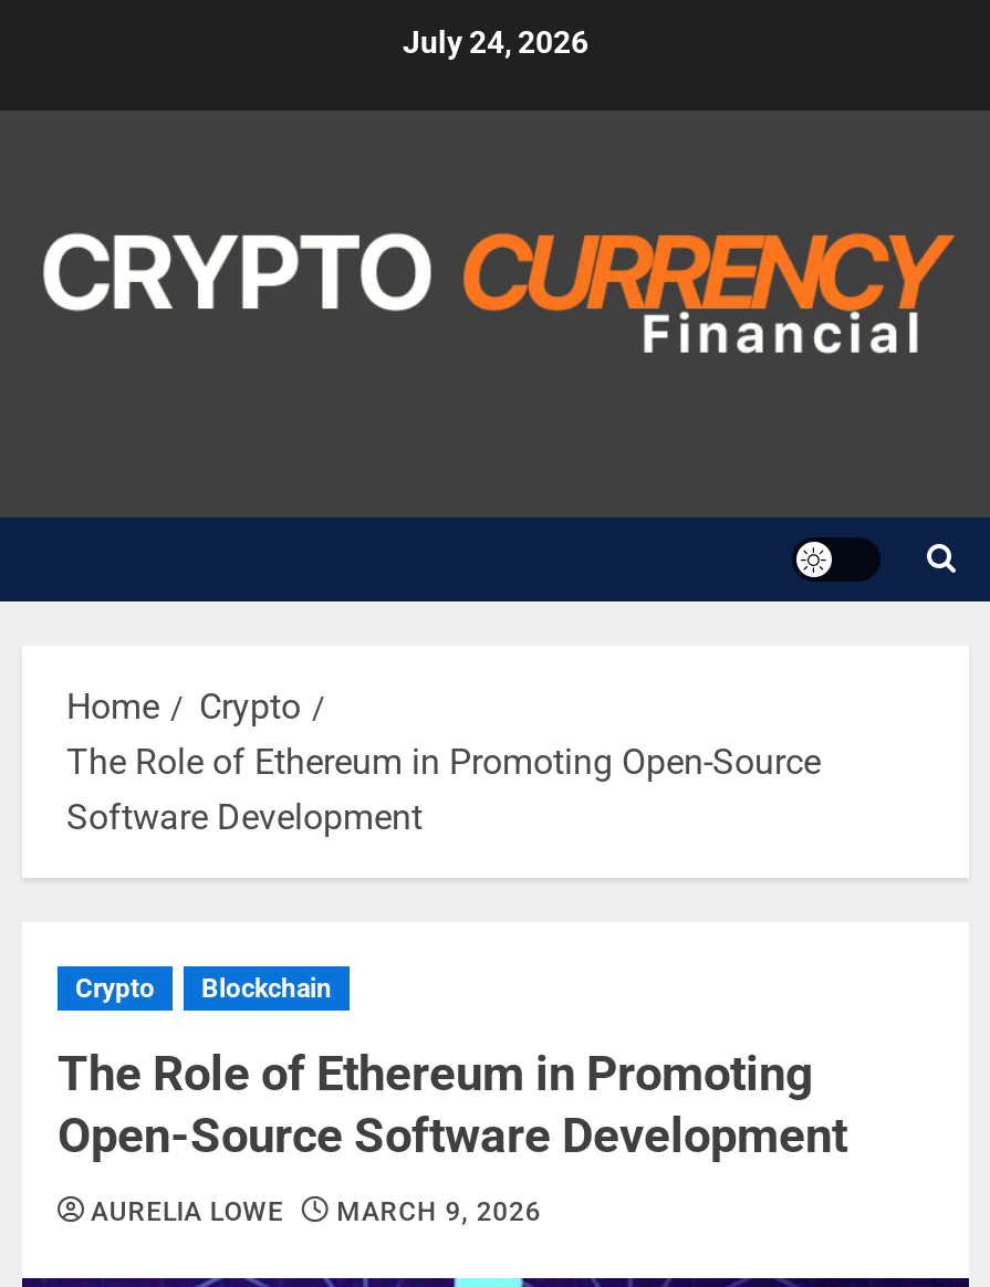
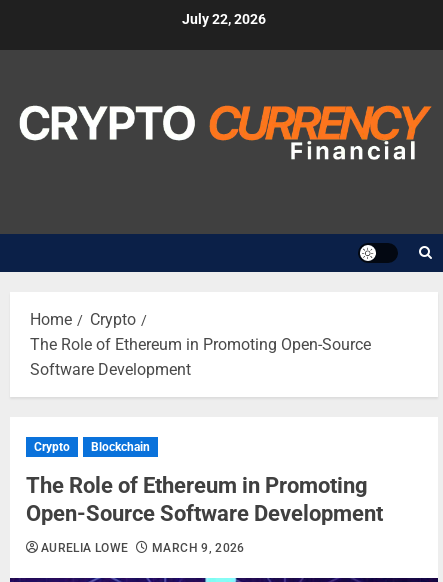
- July 24, 2026
+ July 22, 2026
